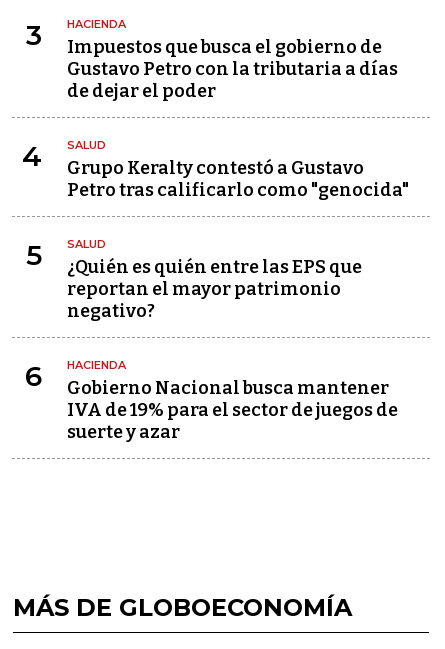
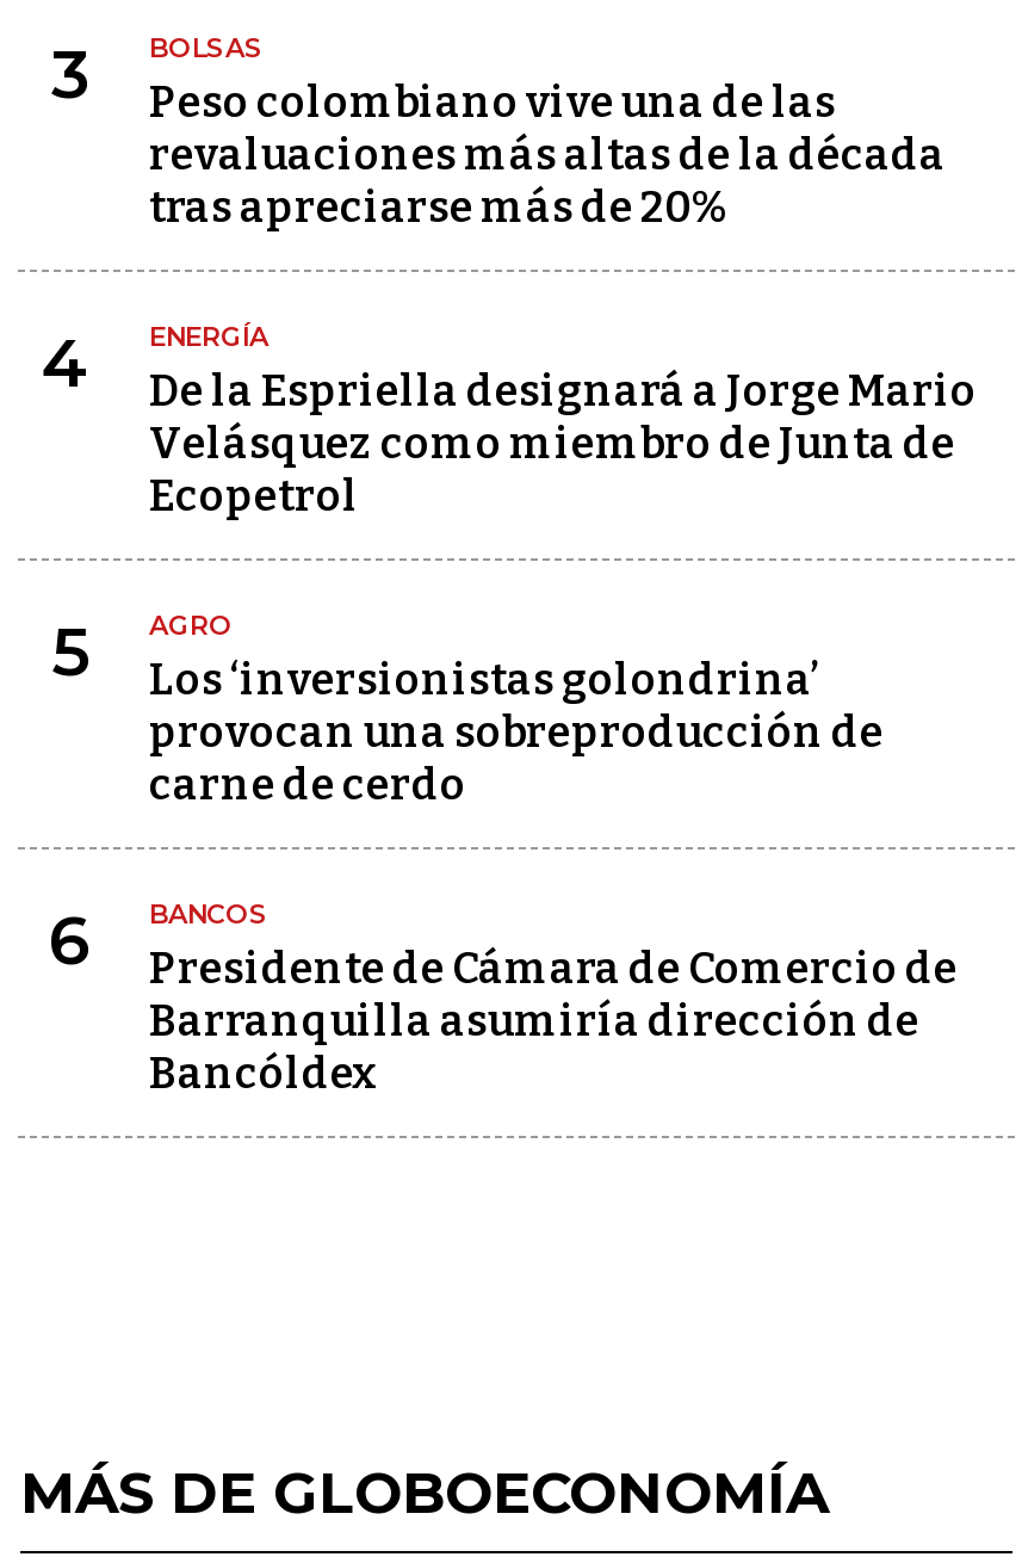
- HACIENDA
- Impuestos que busca el gobierno de
- Gustavo Petro con la tributaria a días
- de dejar el poder
+ BOLSAS
+ Peso colombiano vive una de las
+ revaluaciones más altas de la década
+ tras apreciarse más de 20%

- SALUD
- Grupo Keralty contestó a Gustavo
- Petro tras calificarlo como "genocida"
+ ENERGÍA
+ De la Espriella designará a Jorge Mario
+ Velásquez como miembro de Junta de
+ Ecopetrol

- SALUD
- ¿Quién es quién entre las EPS que
- reportan el mayor patrimonio
- negativo?
+ AGRO
+ Los ‘inversionistas golondrina’
+ provocan una sobreproducción de
+ carne de cerdo

- HACIENDA
- Gobierno Nacional busca mantener
- IVA de 19% para el sector de juegos de
- suerte y azar
+ BANCOS
+ Presidente de Cámara de Comercio de
+ Barranquilla asumiría dirección de
+ Bancóldex
